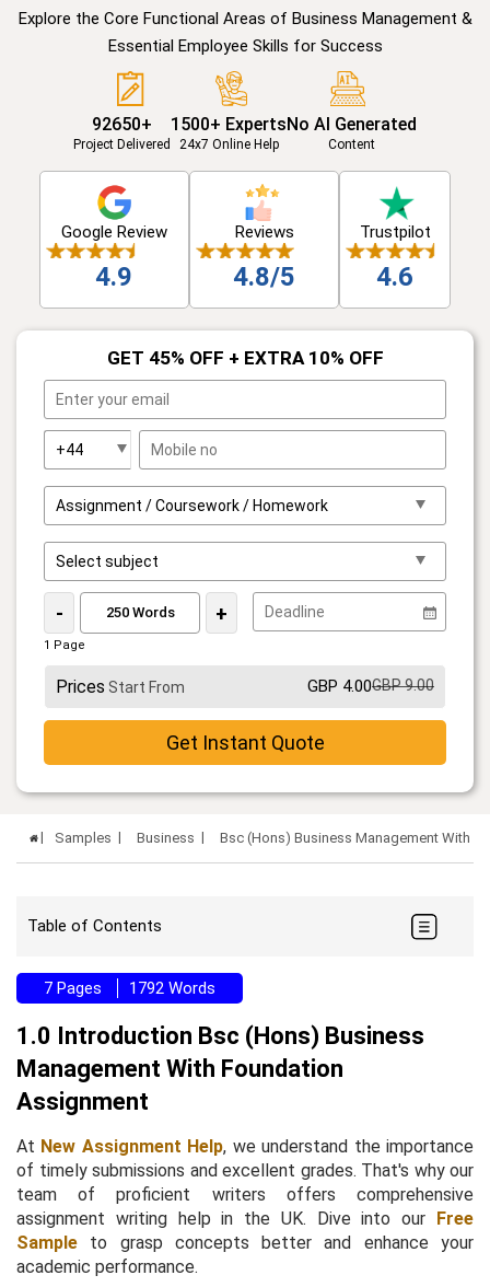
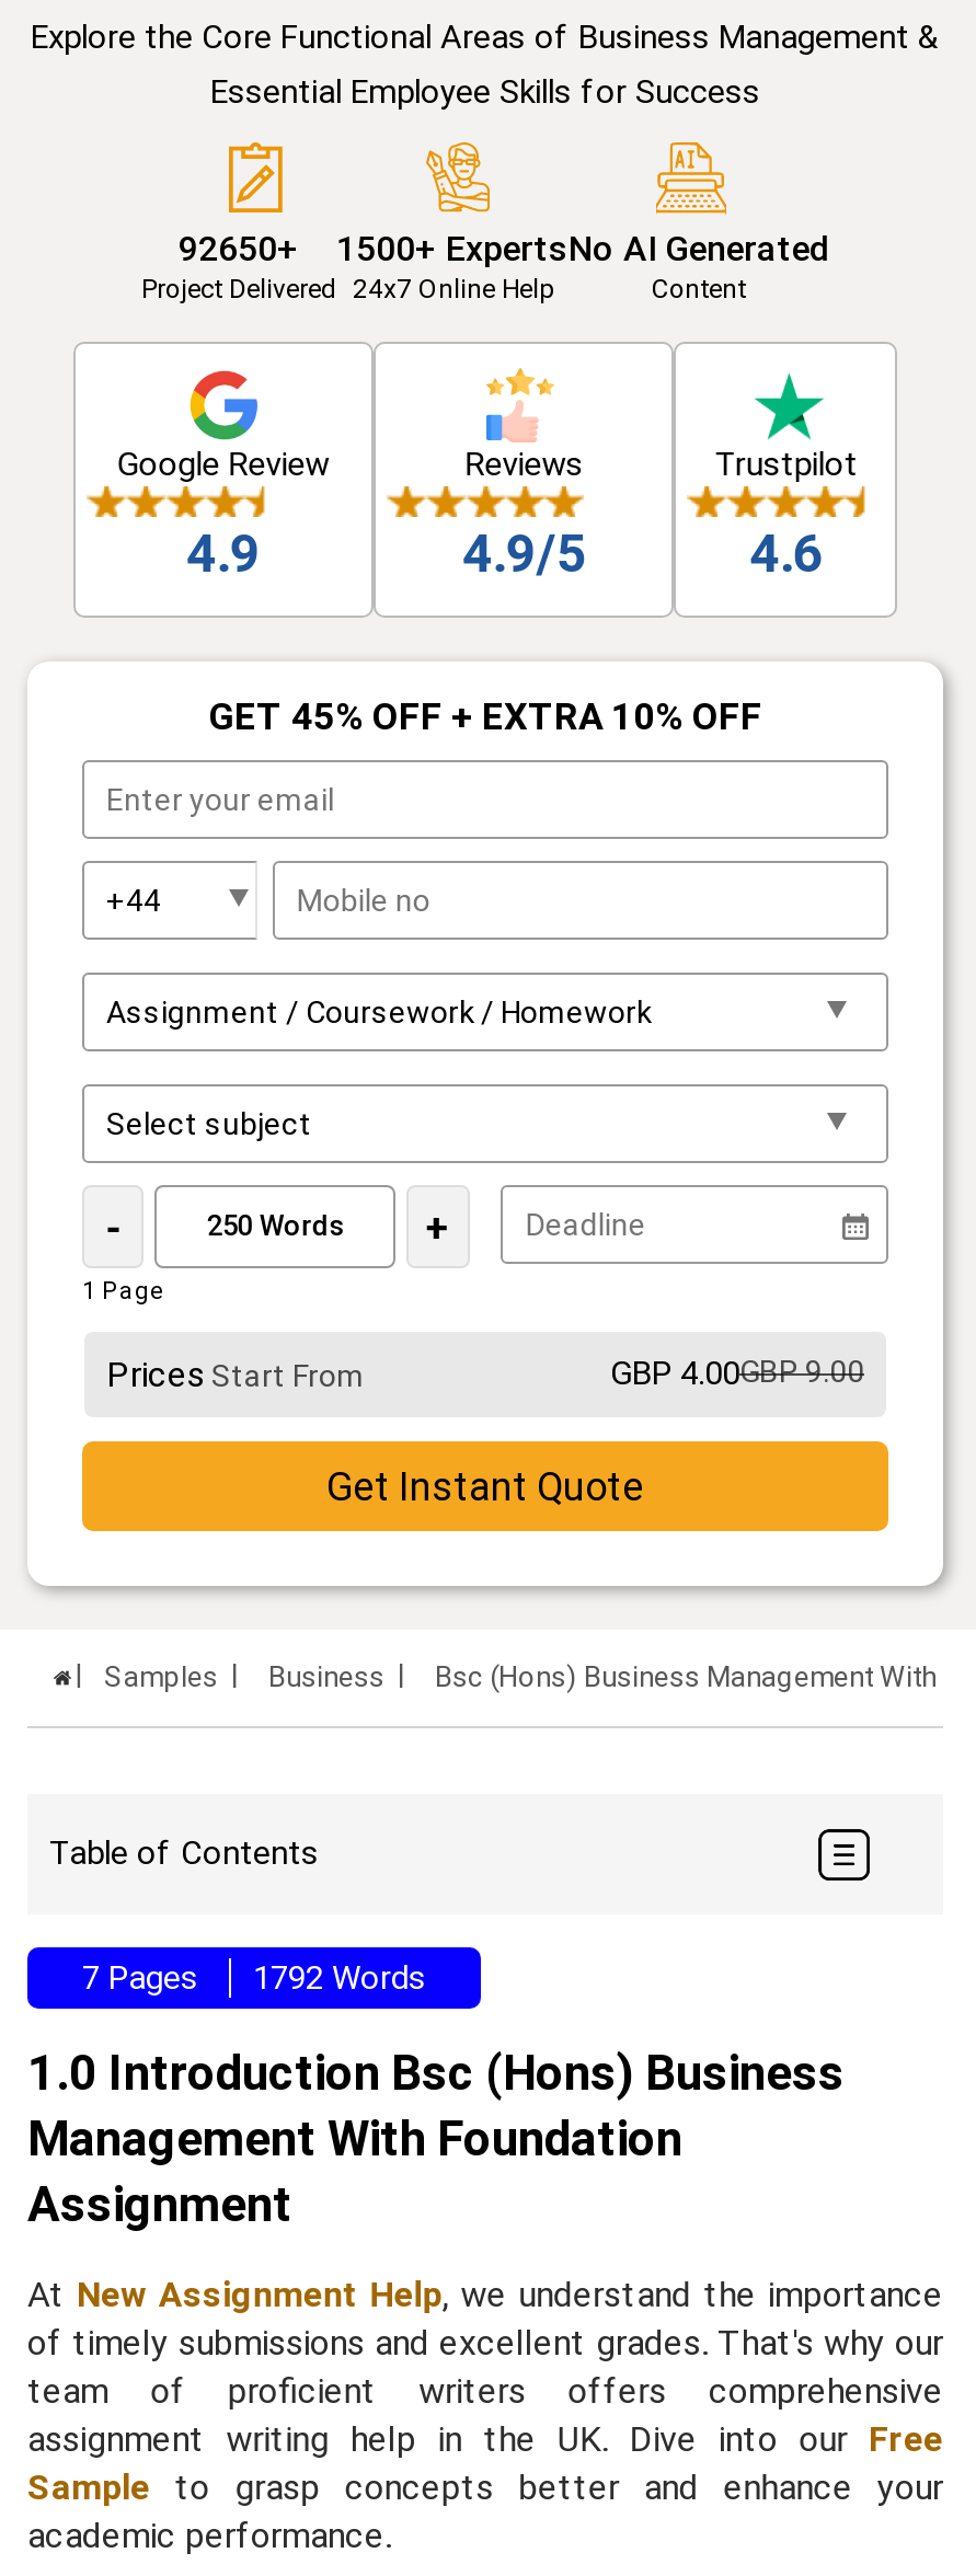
- 4.8/5
+ 4.9/5
